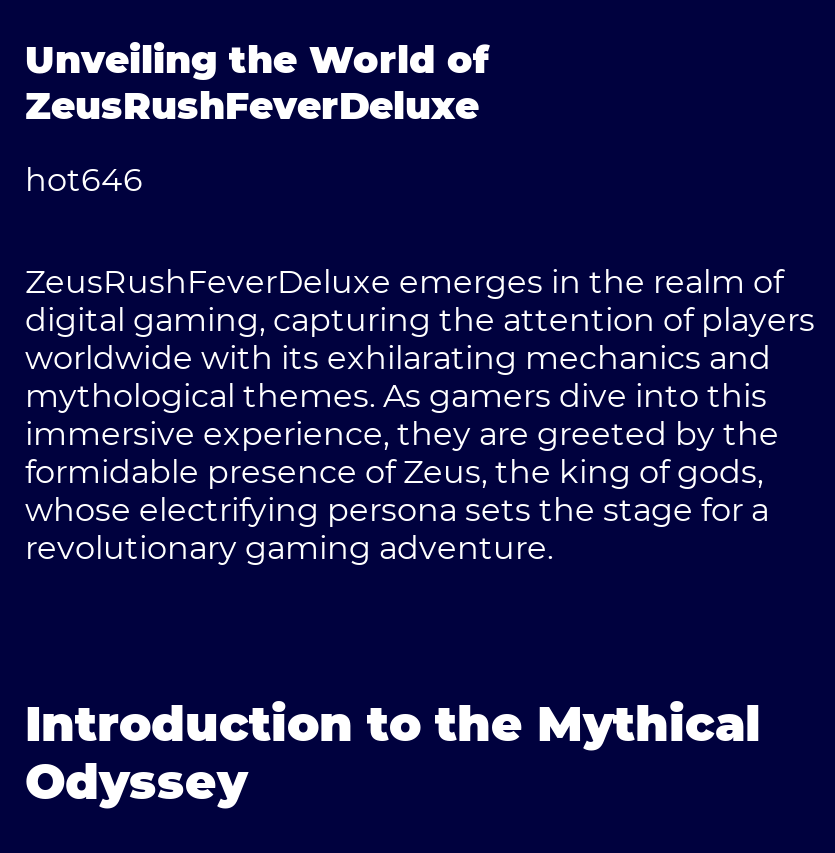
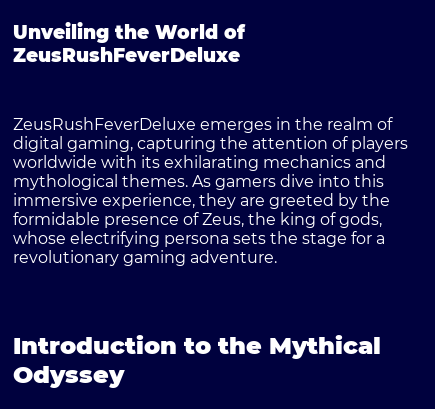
- hot646
